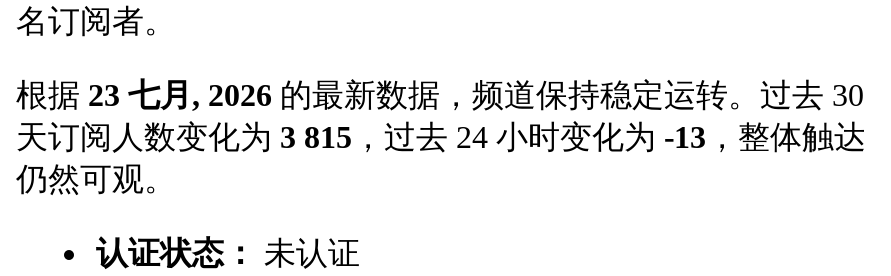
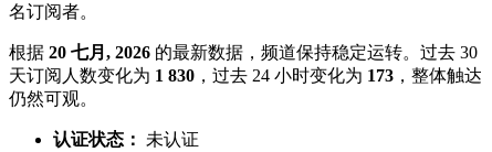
- 根据23 七月, 2026的最新数据，频道保持稳定运转。过去 30
+ 根据20 七月, 2026的最新数据，频道保持稳定运转。过去 30

- 天订阅人数变化为3 815，过去 24 小时变化为-13，整体触达
+ 天订阅人数变化为1 830，过去 24 小时变化为173，整体触达
